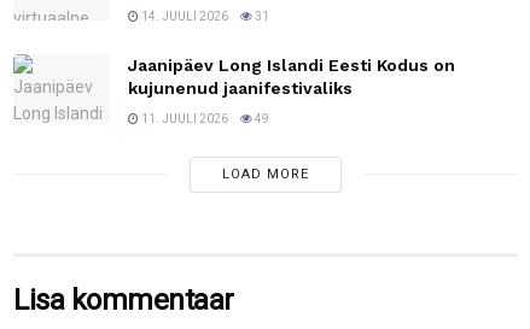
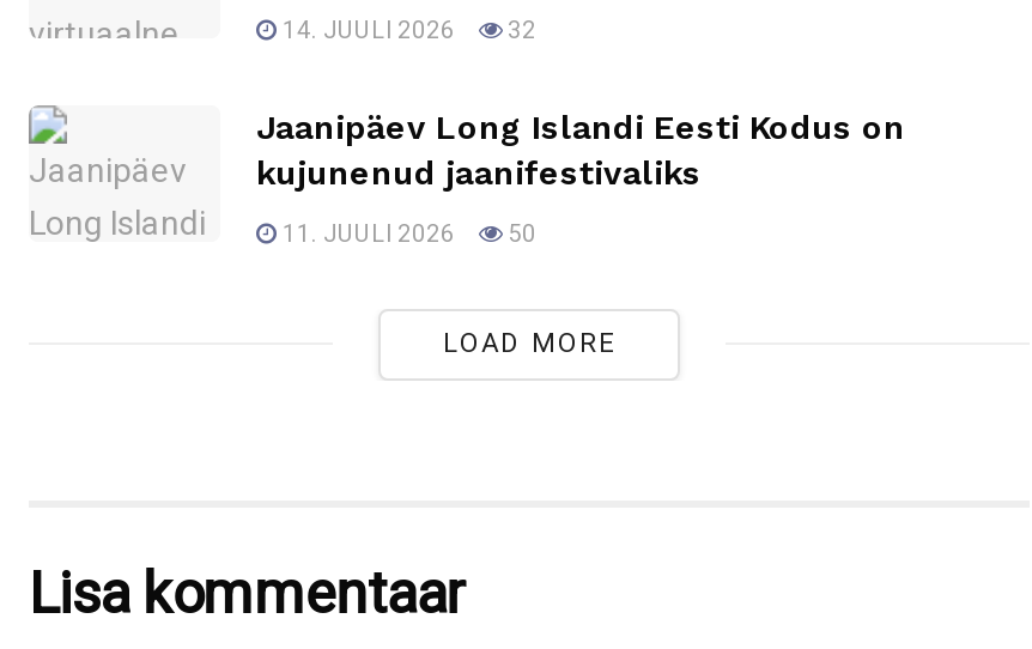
- 14. JUULI 2026 31
+ 14. JUULI 2026 32

- 11. JUULI 2026 49
+ 11. JUULI 2026 50
